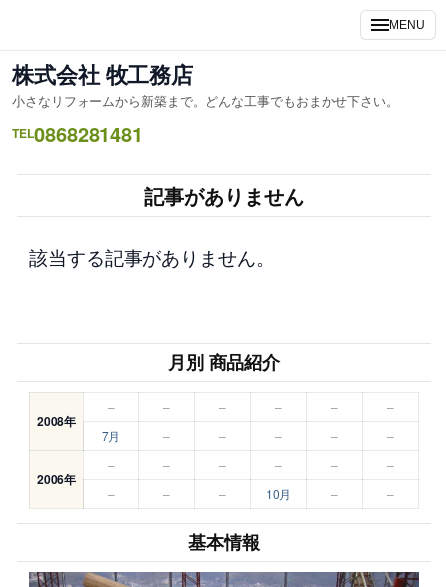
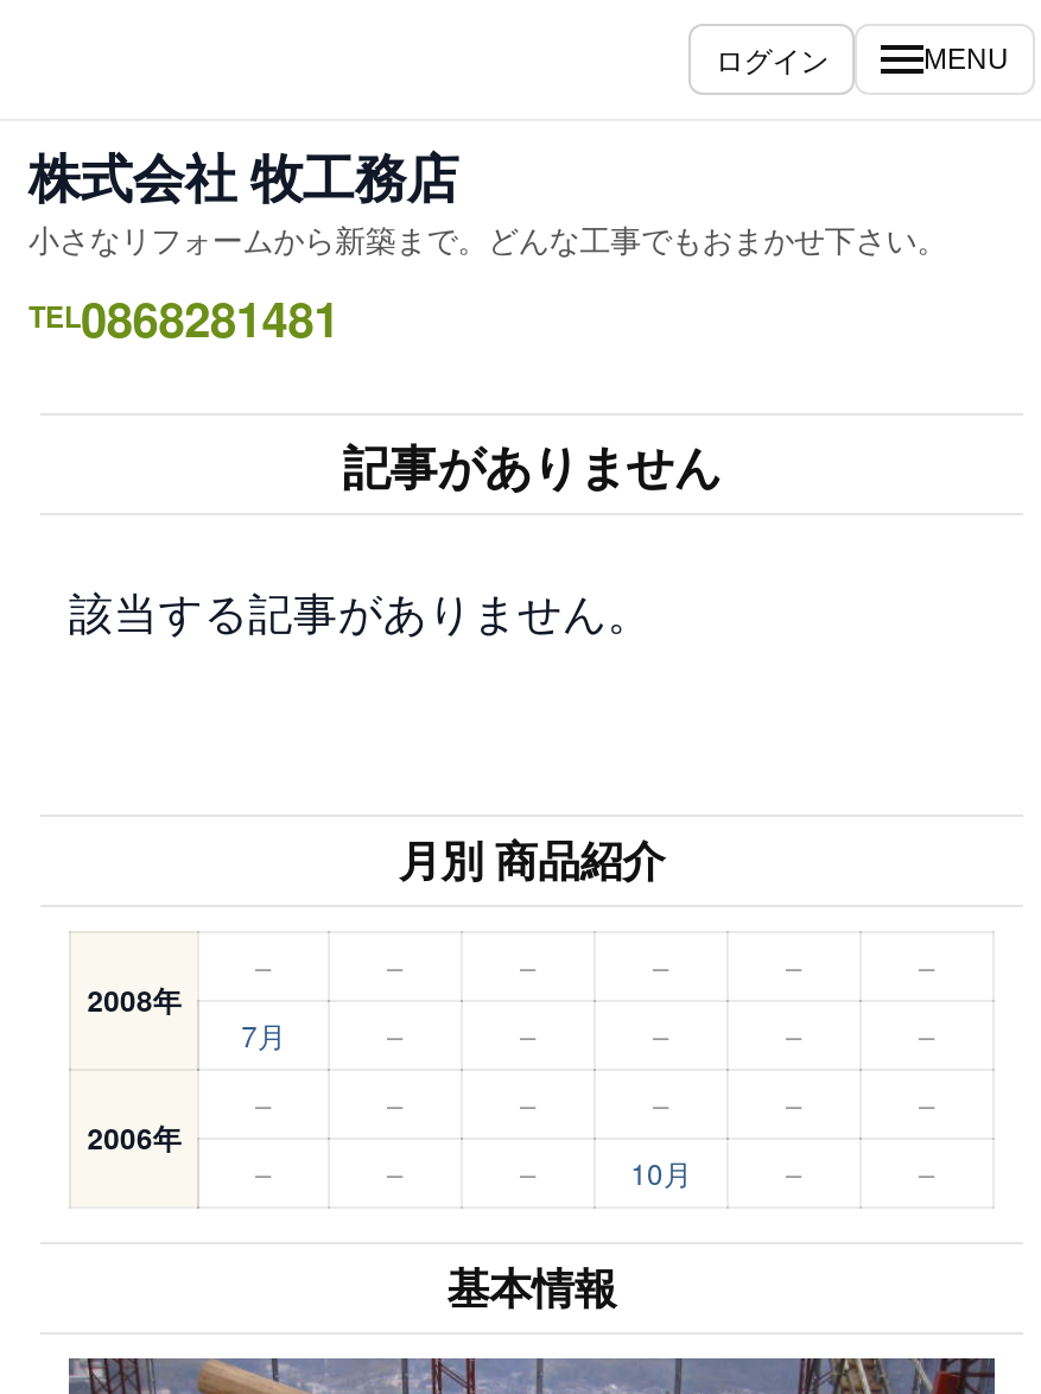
+ ログイン
